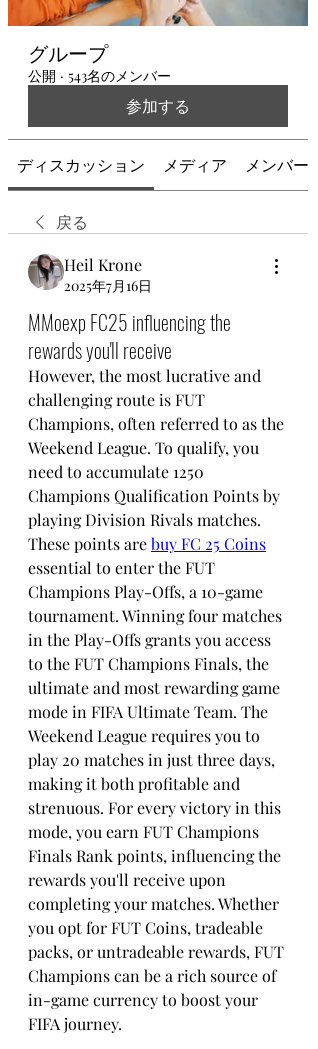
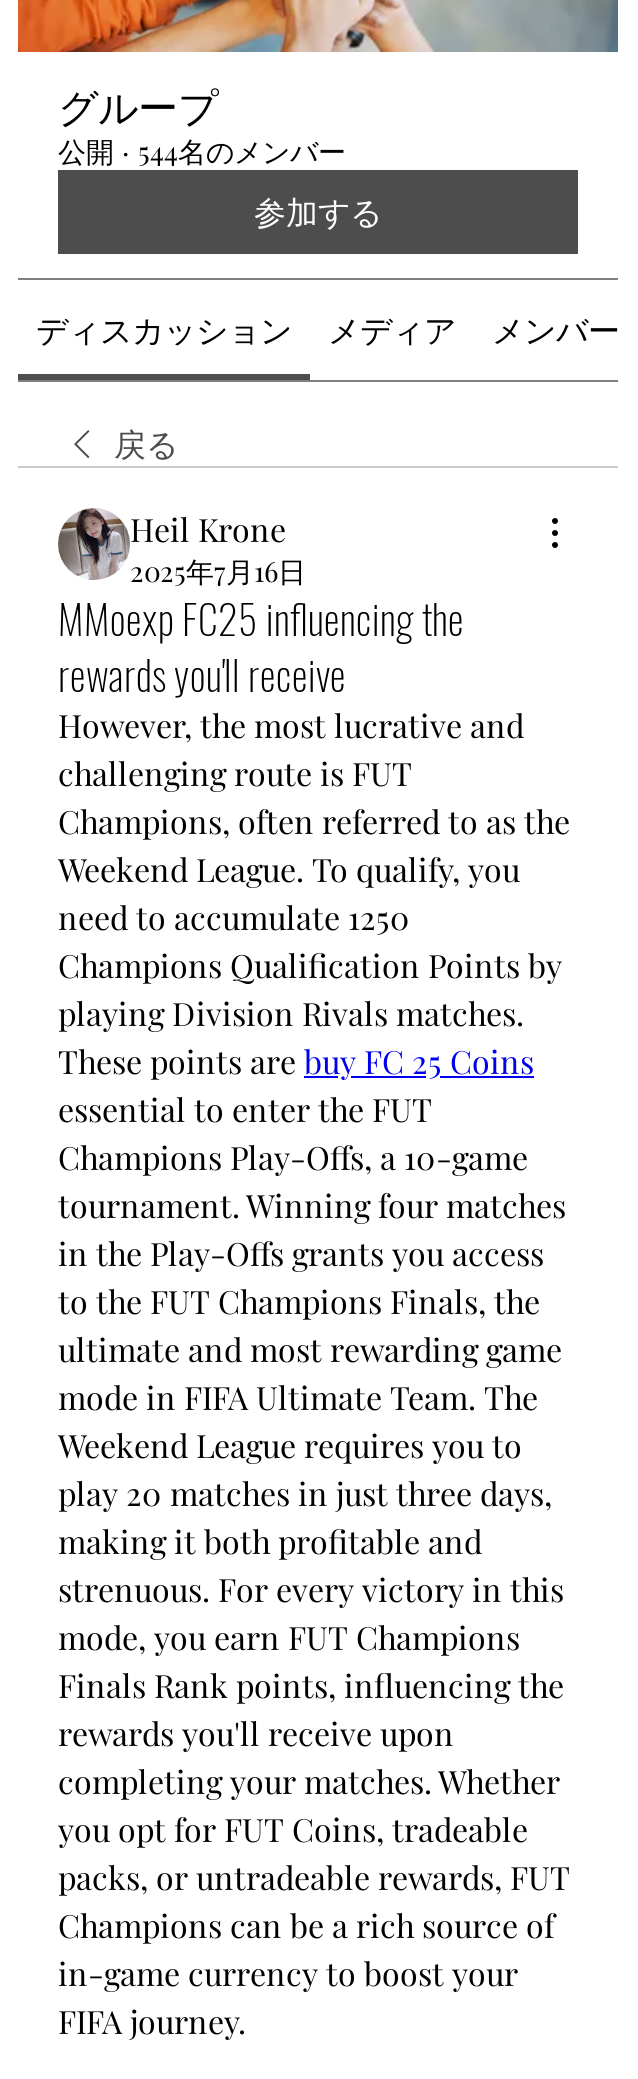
- 公開 · 543名のメンバー
+ 公開 · 544名のメンバー
